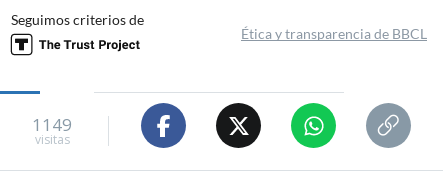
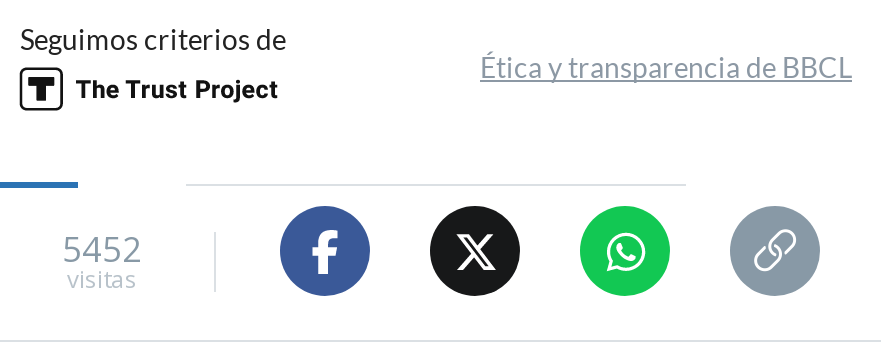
- 1149
+ 5452
